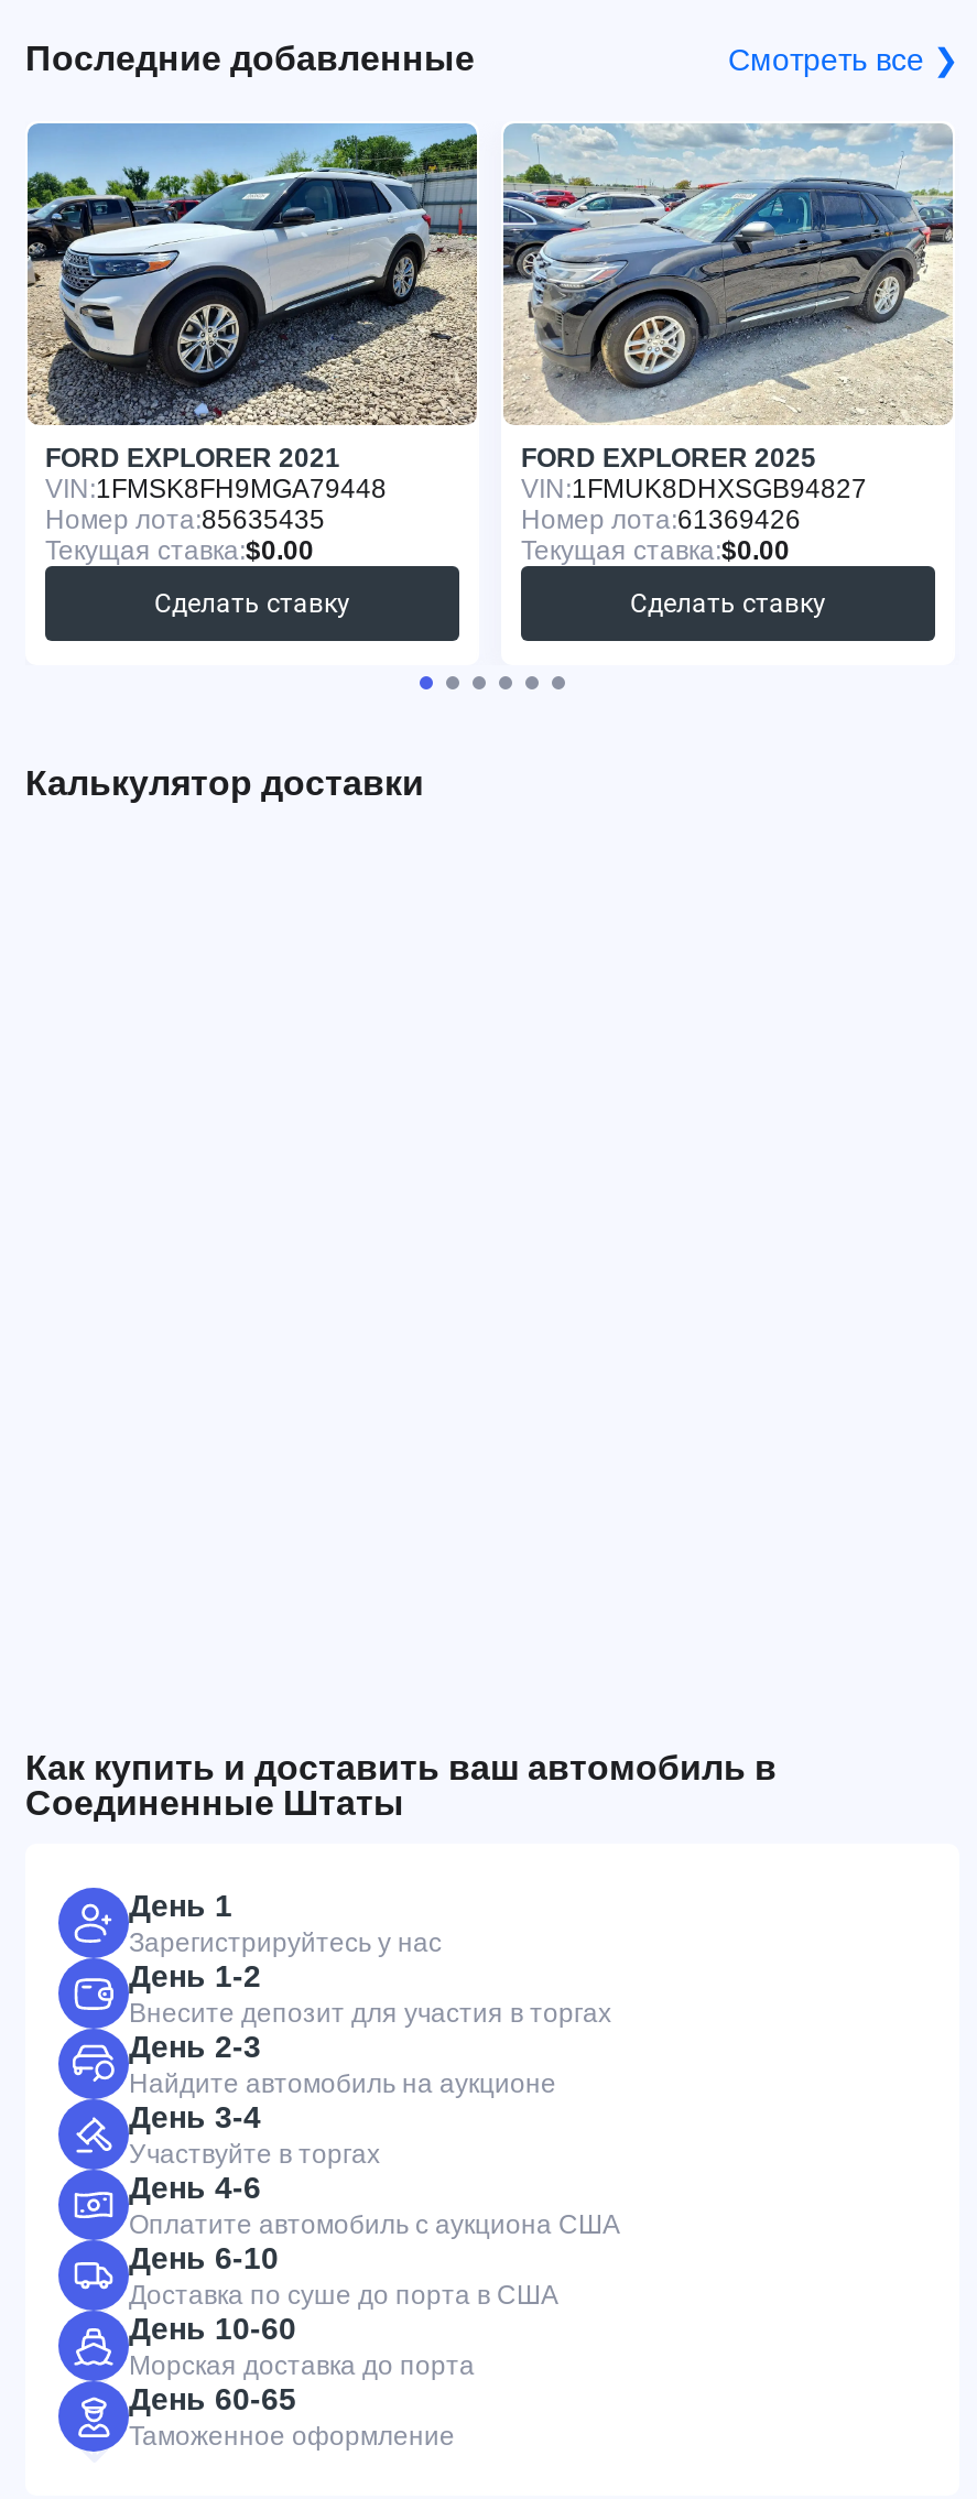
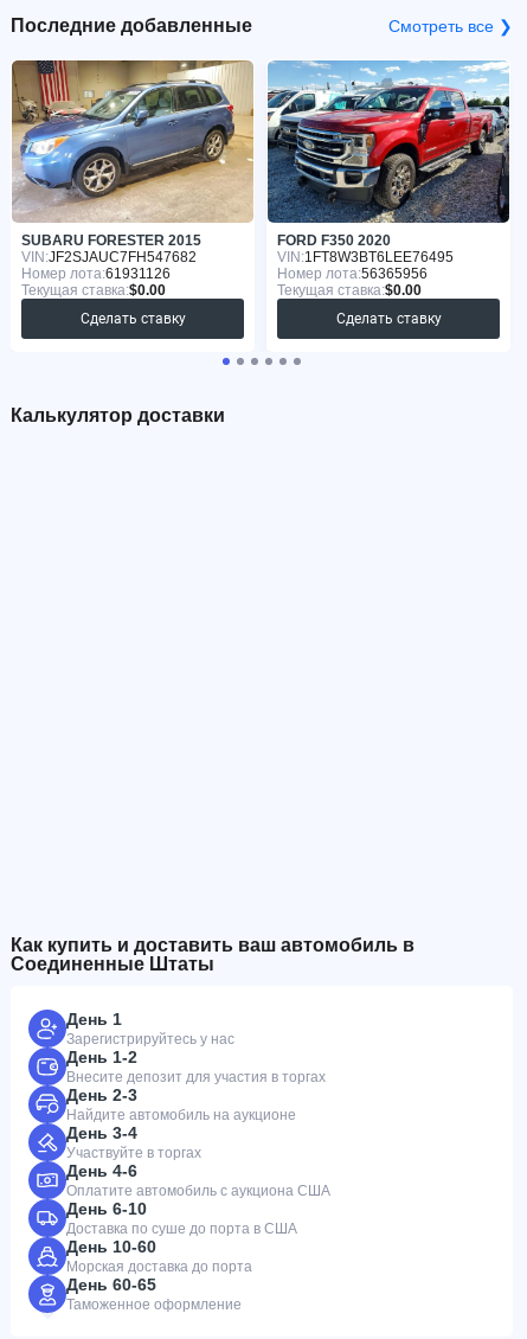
- [image]
- FORD EXPLORER 2021
- VIN: 1FMSK8FH9MGA79448
- Номер лота:85635435
+ [image]
+ SUBARU FORESTER 2015
+ VIN: JF2SJAUC7FH547682
+ Номер лота:61931126

- [image]
- FORD EXPLORER 2025
+ [image]
+ FORD F350 2020

- VIN: 1FMUK8DHXSGB94827
+ VIN: 1FT8W3BT6LEE76495

- Номер лота:61369426
+ Номер лота:56365956
